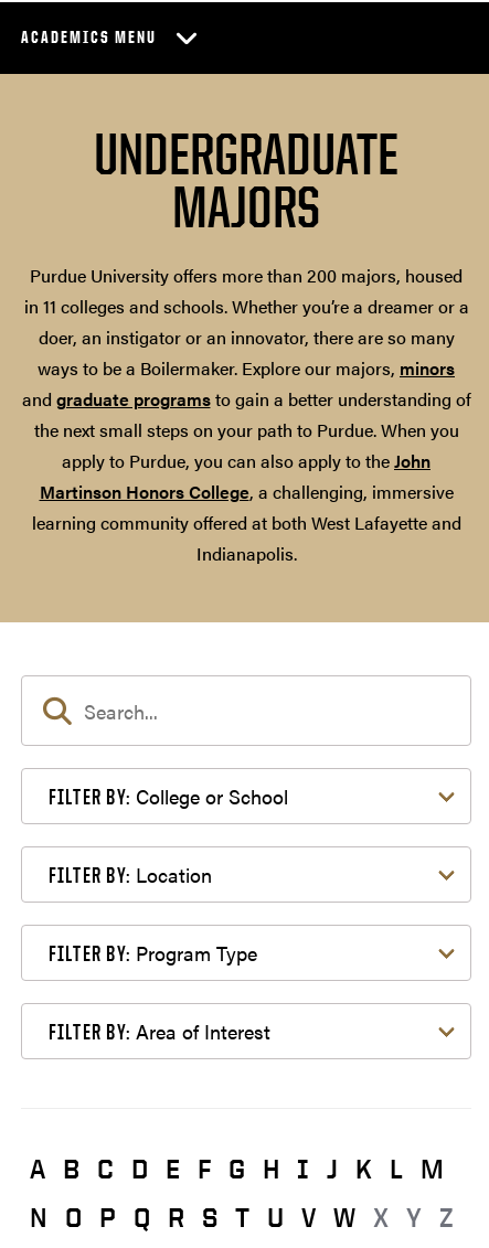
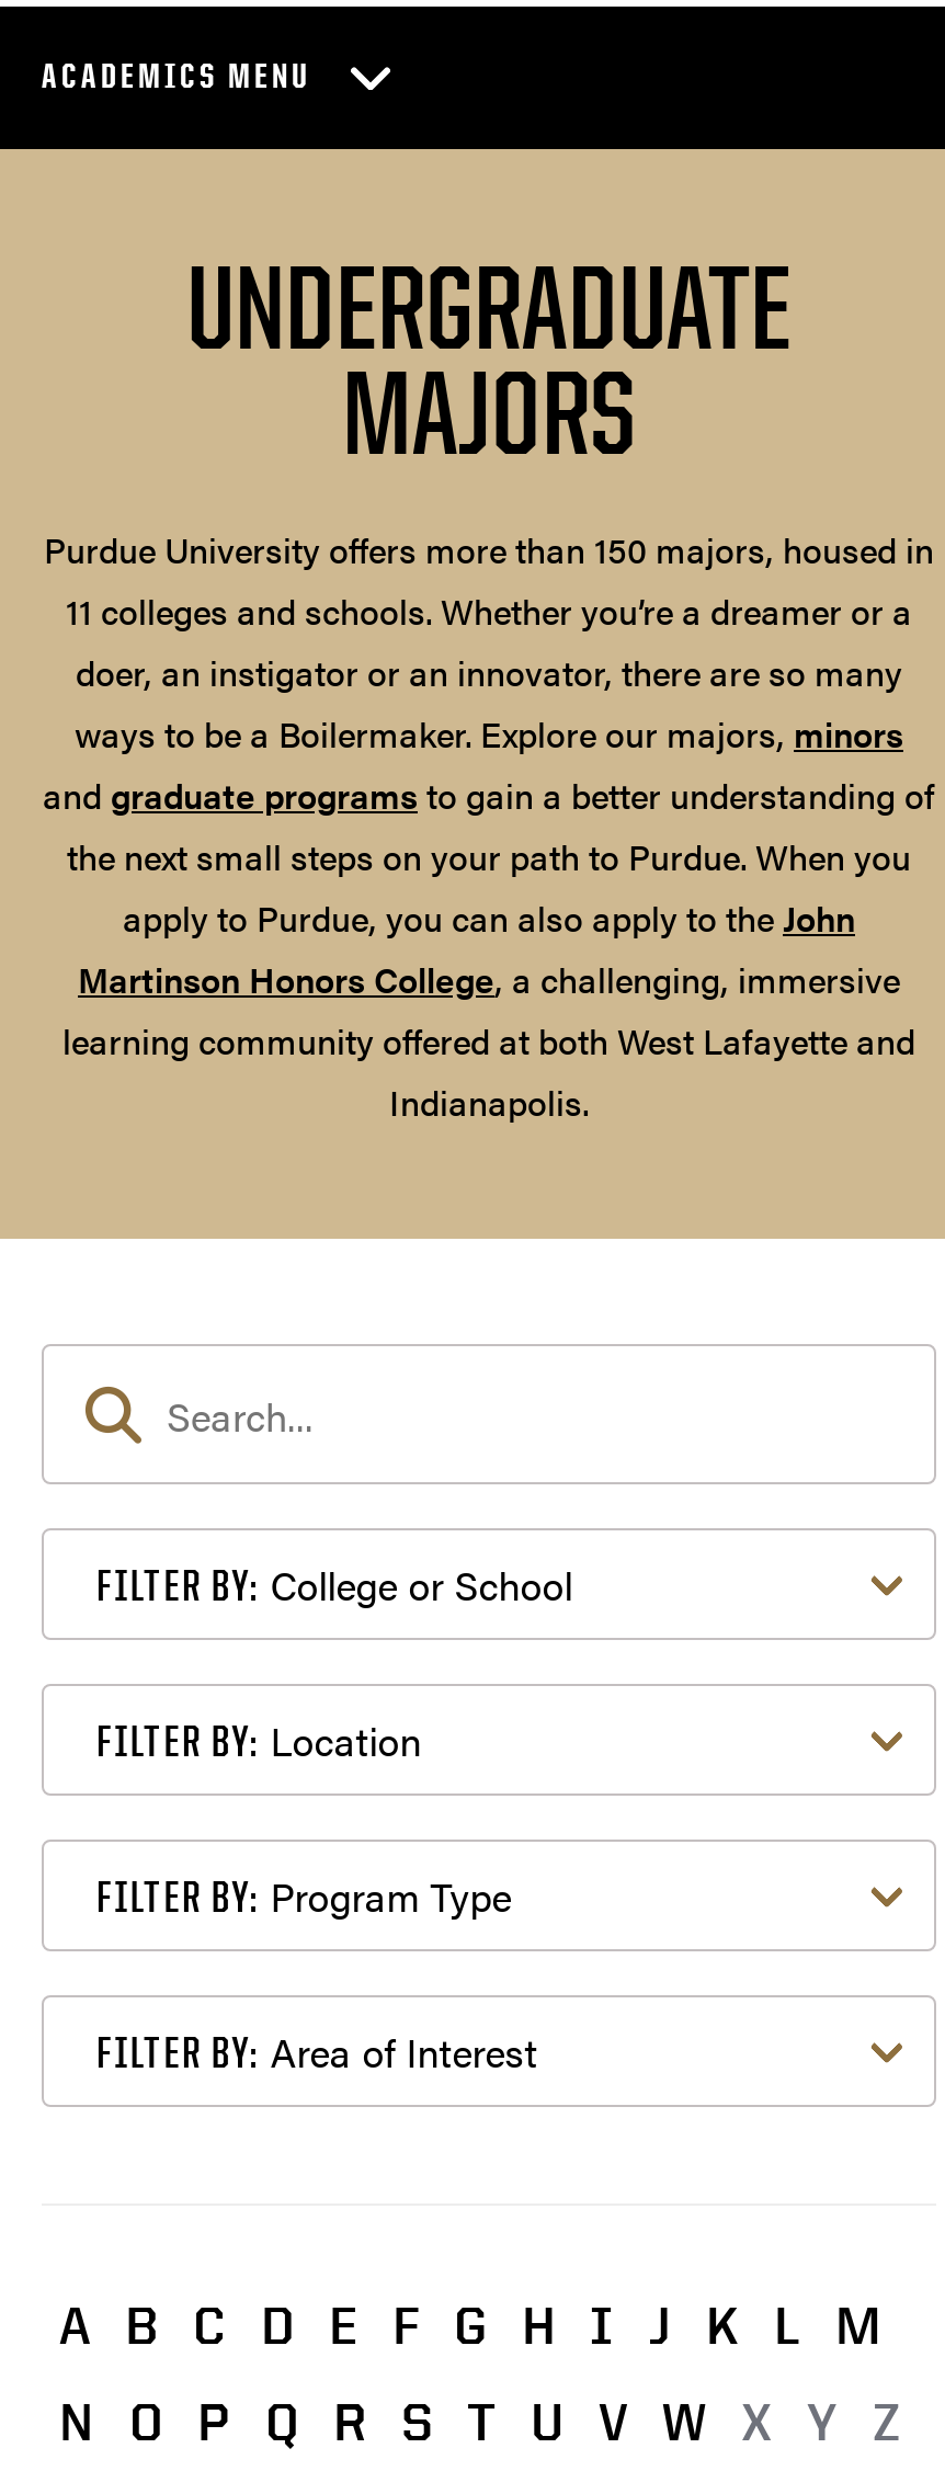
- Purdue University offers more than 200 majors, housed
- in 11 colleges and schools. Whether you’re a dreamer or a
+ Purdue University offers more than 150 majors, housed in
+ 11 colleges and schools. Whether you’re a dreamer or a
